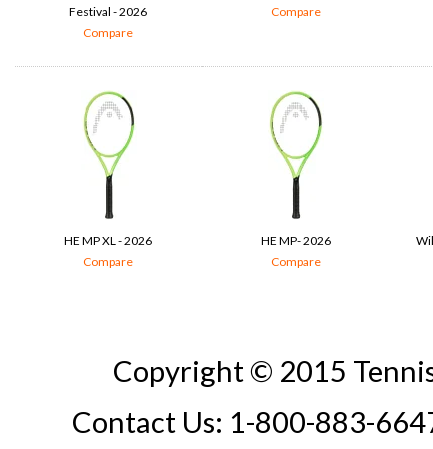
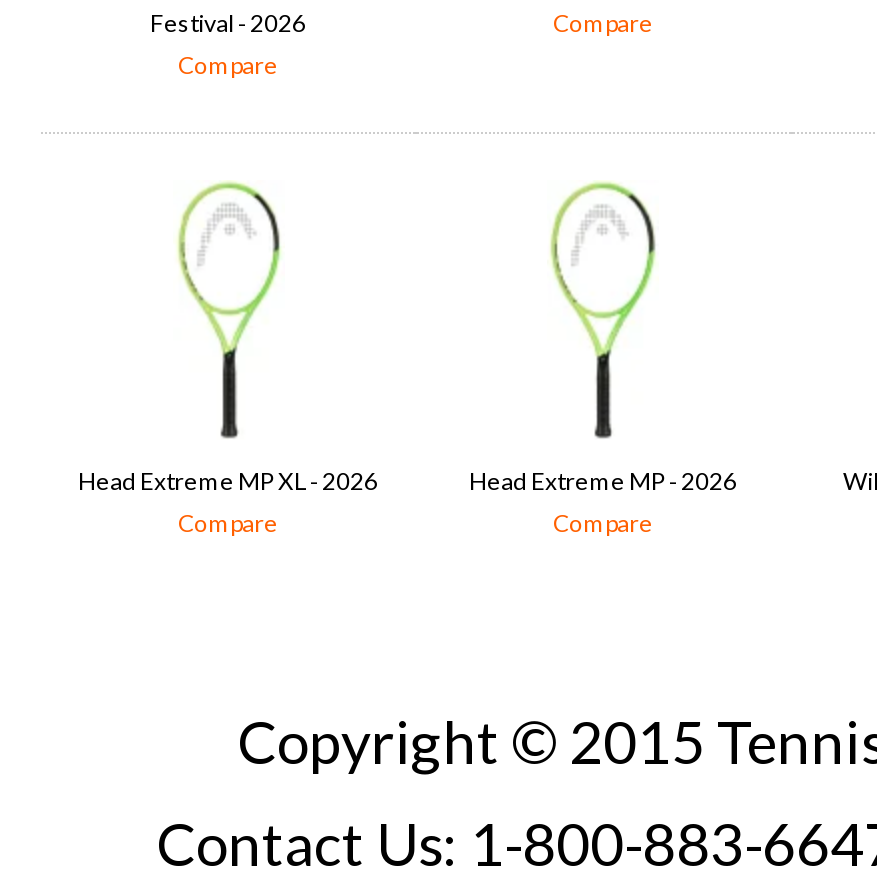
- HE MP XL - 2026
+ Head Extreme MP XL - 2026

- HE MP- 2026
+ Head Extreme MP - 2026
